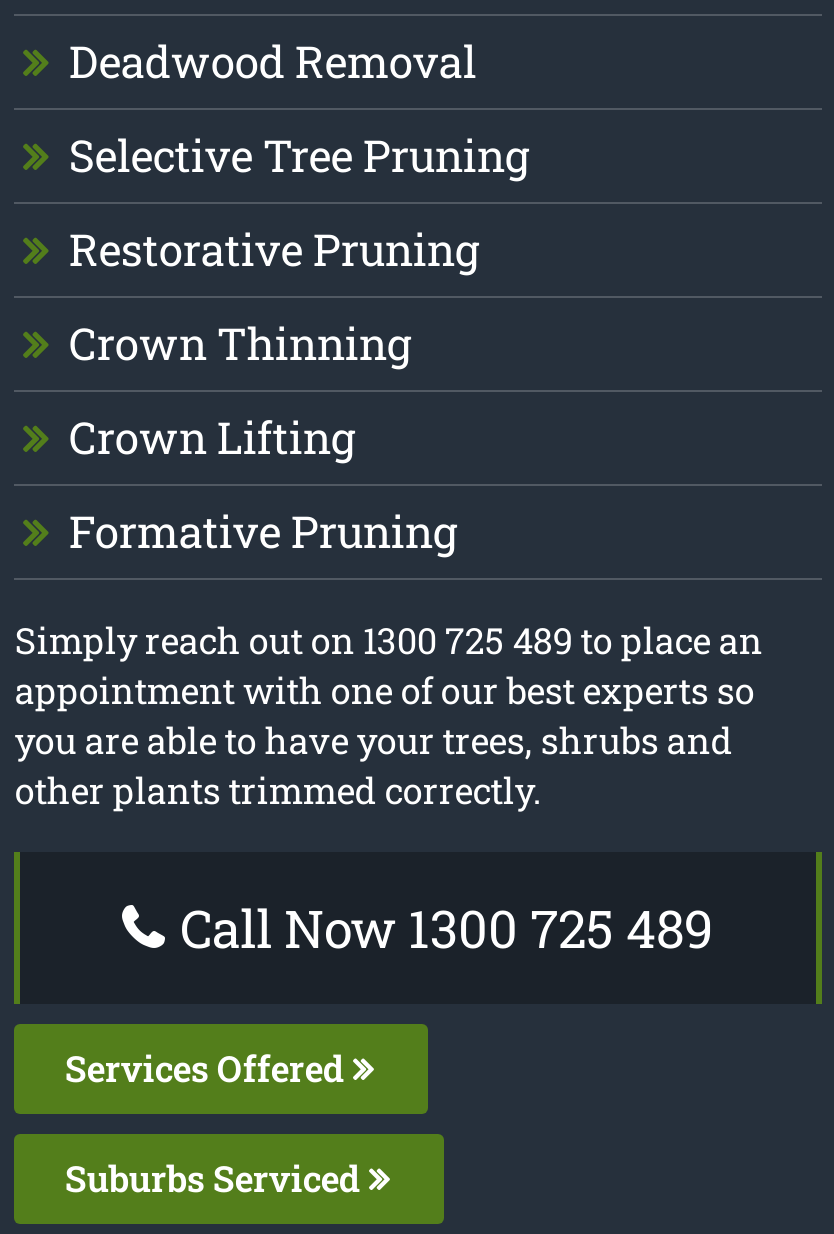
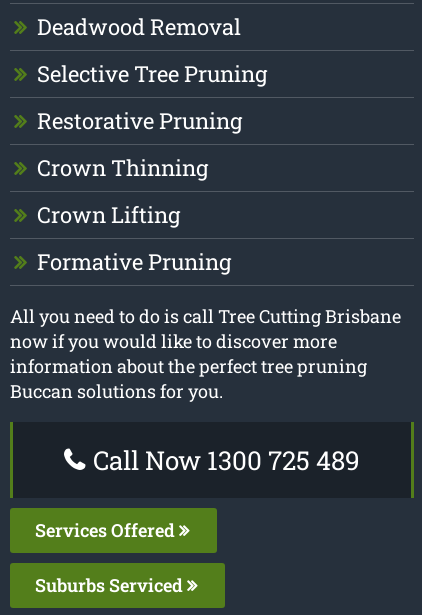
- Simply reach out on 1300 725 489 to place an
- appointment with one of our best experts so
- you are able to have your trees, shrubs and
- other plants trimmed correctly.
+ All you need to do is call Tree Cutting Brisbane
+ now if you would like to discover more
+ information about the perfect tree pruning
+ Buccan solutions for you.
